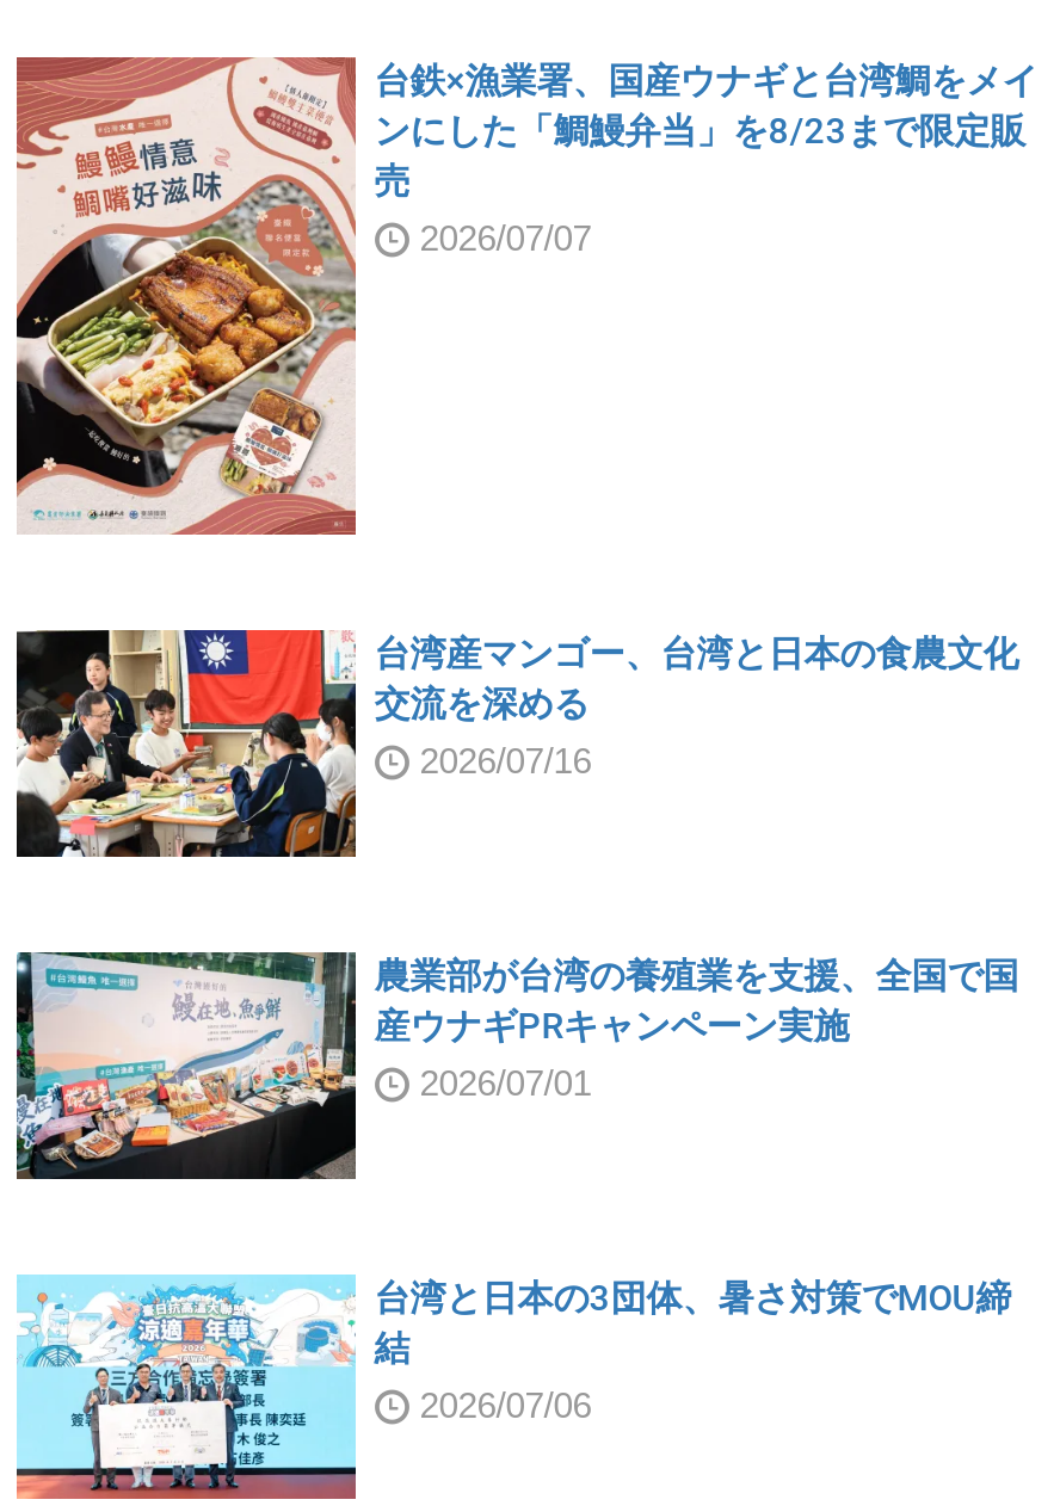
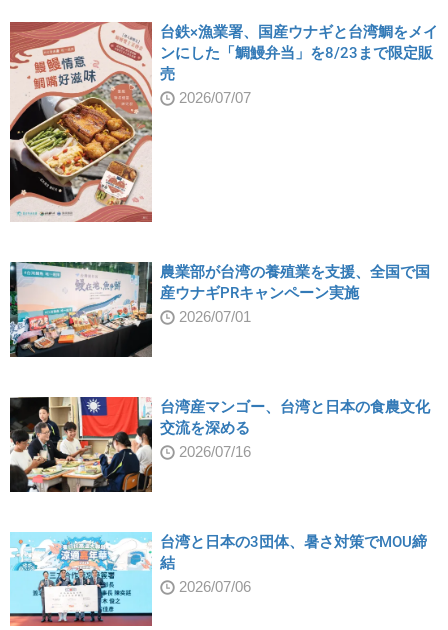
moved down: [image] | 台湾産マンゴー、台湾と日本の食農文化 | 交流を深める | 2026/07/16

moved up: [image] | 農業部が台湾の養殖業を支援、全国で国 | 産ウナギPRキャンペーン実施 | 2026/07/01
